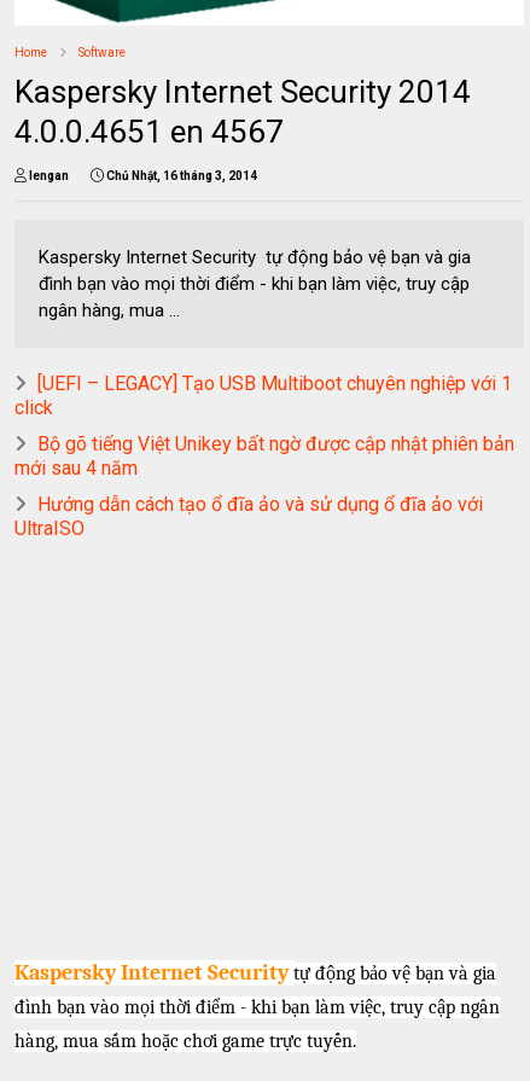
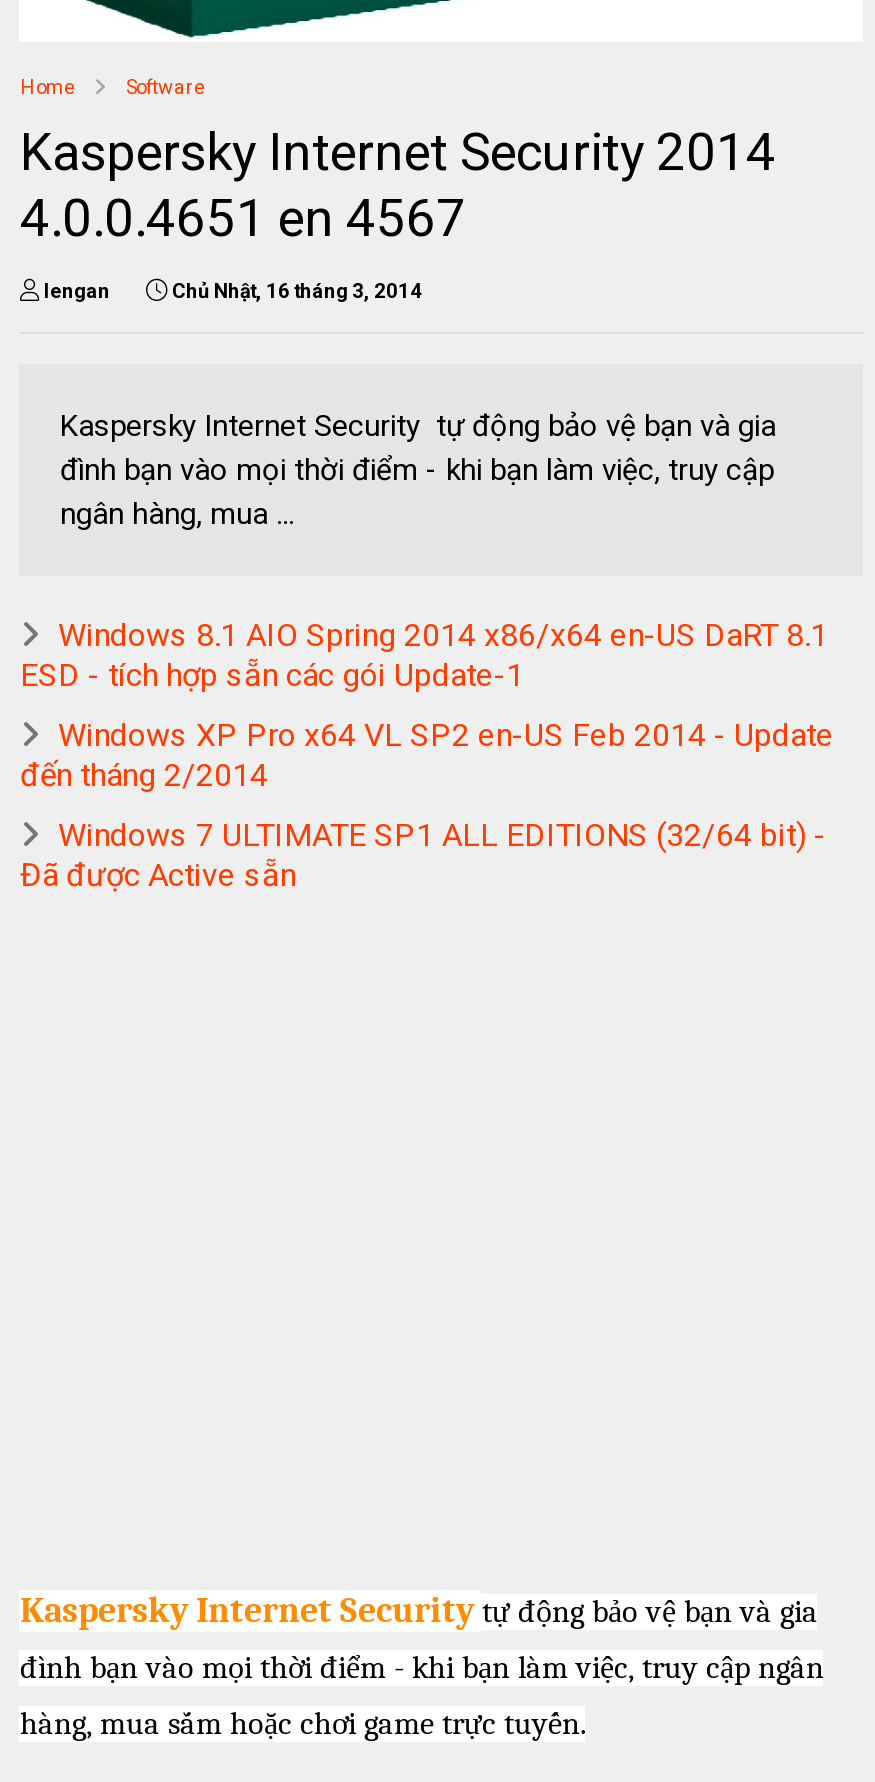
- [UEFI – LEGACY] Tạo USB Multiboot chuyên nghiệp với 1
- click
+ Windows 8.1 AIO Spring 2014 x86/x64 en-US DaRT 8.1
+ ESD - tích hợp sẵn các gói Update-1

- Bộ gõ tiếng Việt Unikey bất ngờ được cập nhật phiên bản
- mới sau 4 năm
+ Windows XP Pro x64 VL SP2 en-US Feb 2014 - Update
+ đến tháng 2/2014

- Hướng dẫn cách tạo ổ đĩa ảo và sử dụng ổ đĩa ảo với
- UltraISO
+ Windows 7 ULTIMATE SP1 ALL EDITIONS (32/64 bit) -
+ Đã được Active sẵn
